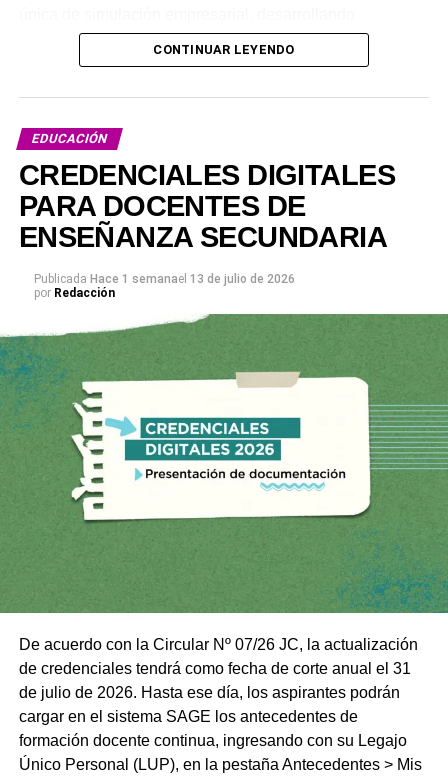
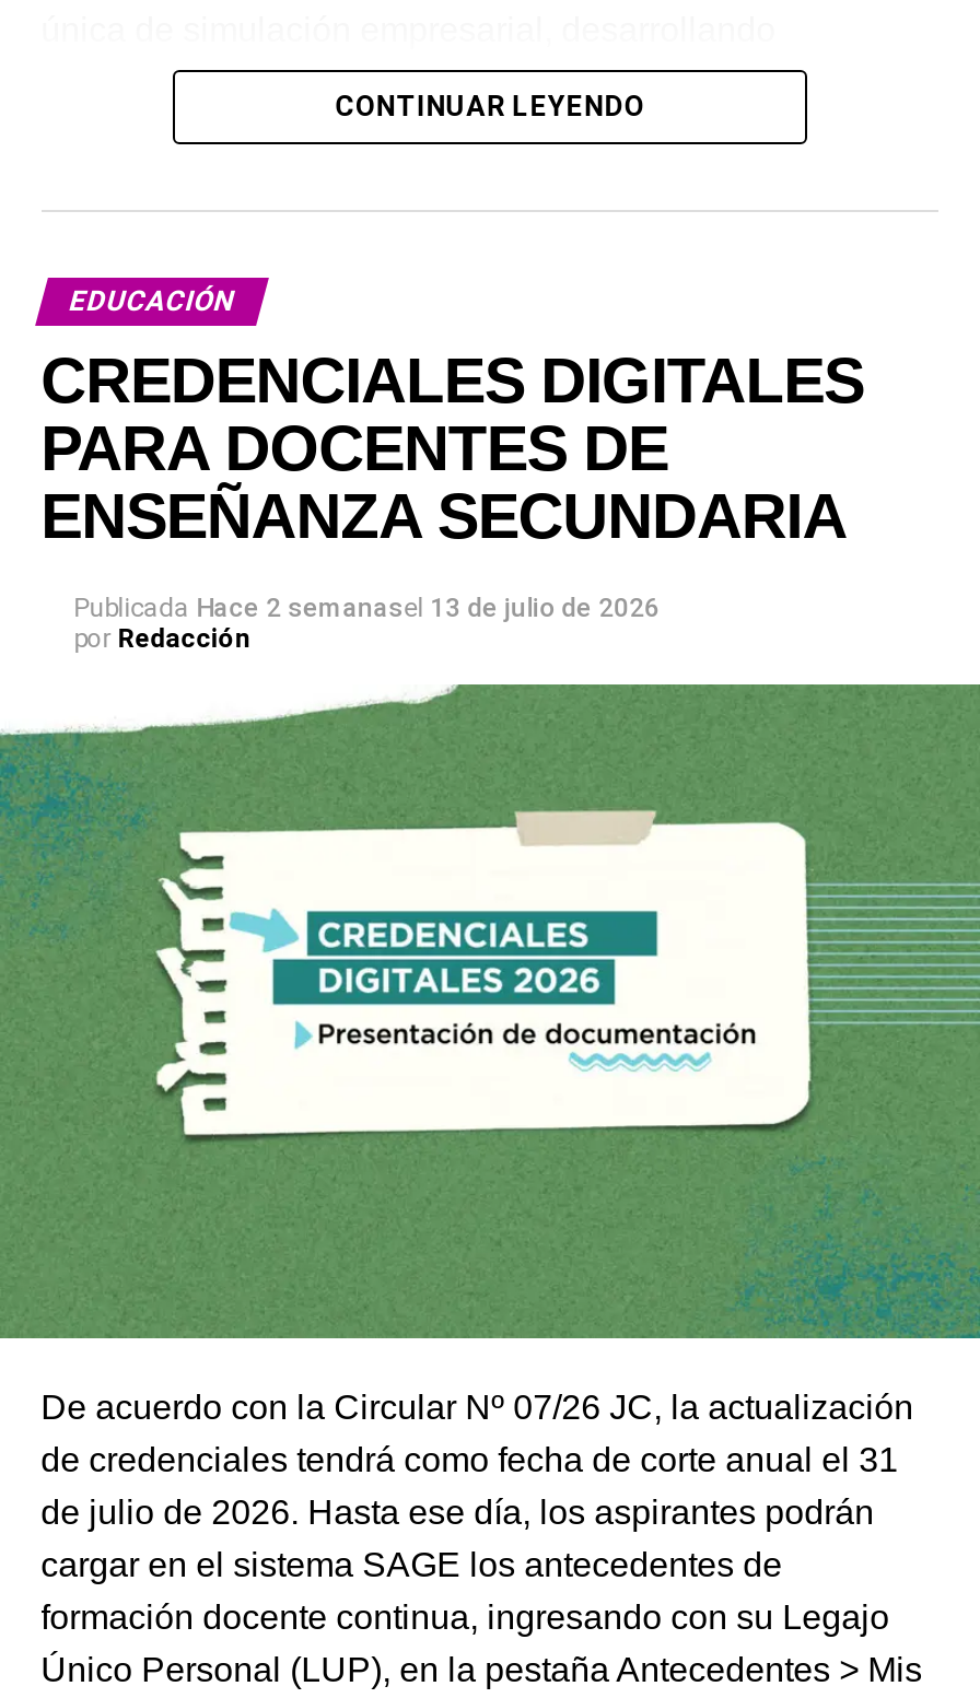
- Publicada Hace 1 semanael 13 de julio de 2026
+ Publicada Hace 2 semanasel 13 de julio de 2026
